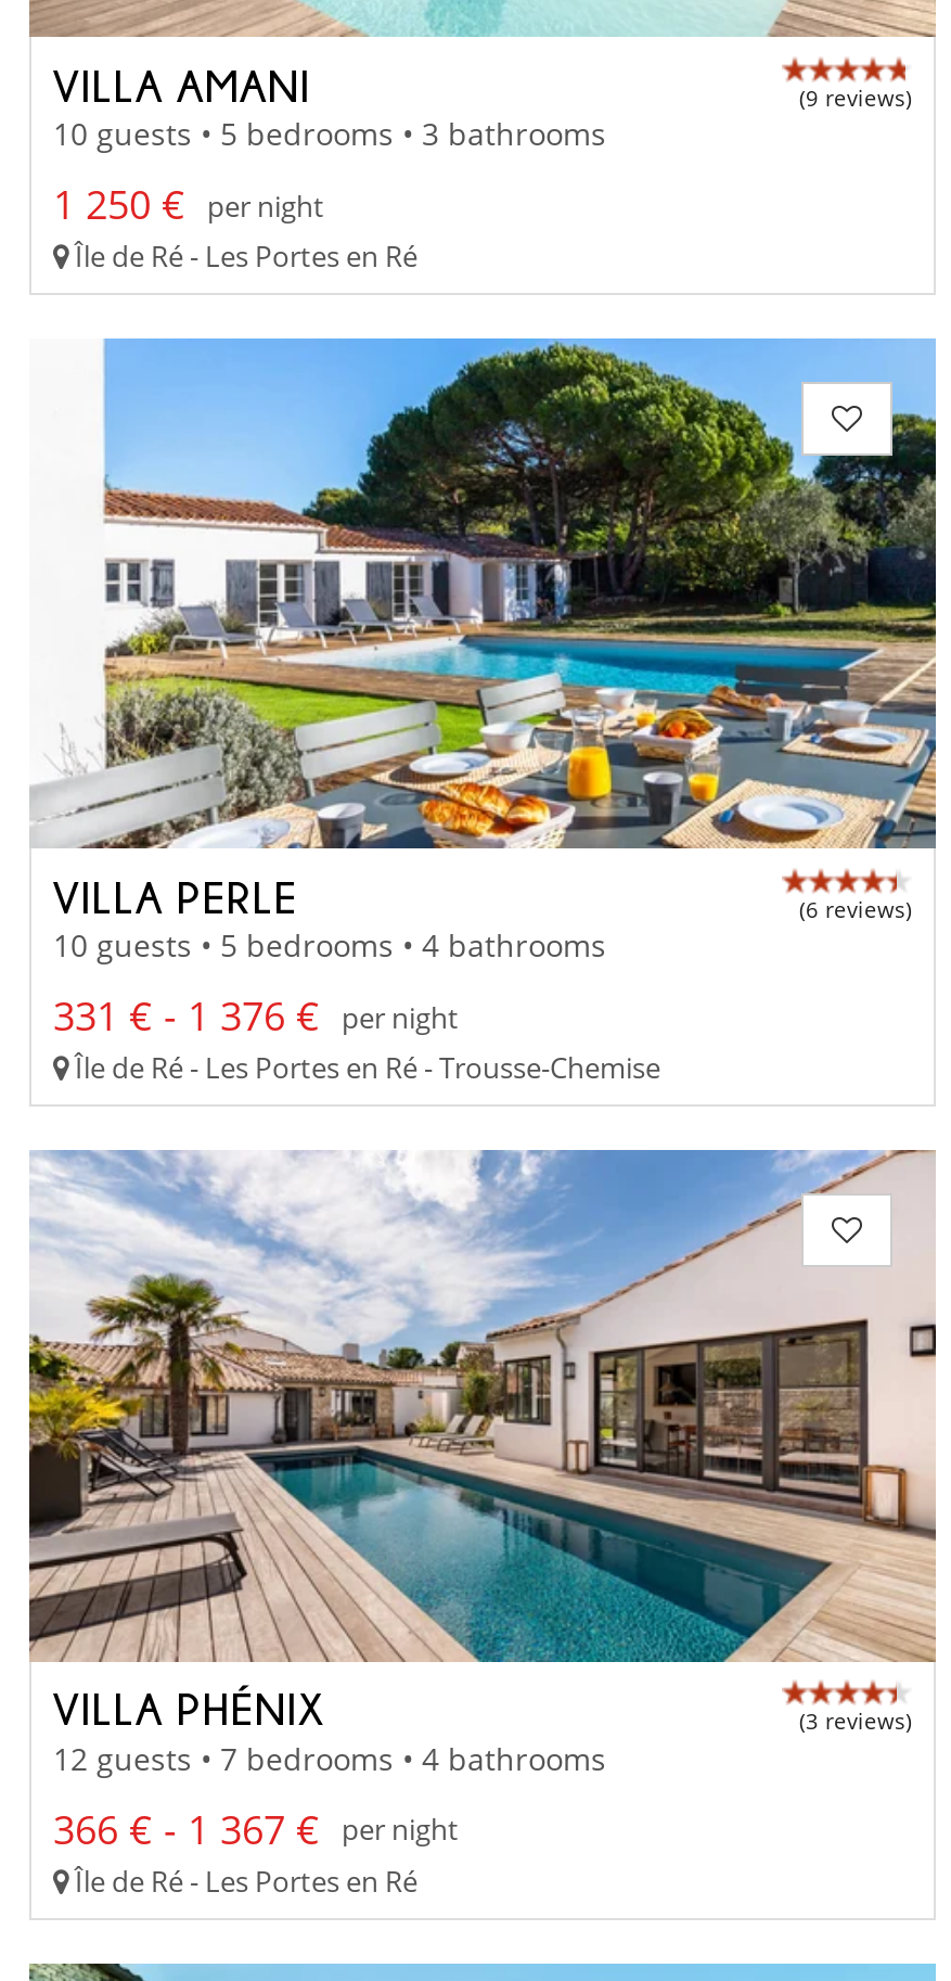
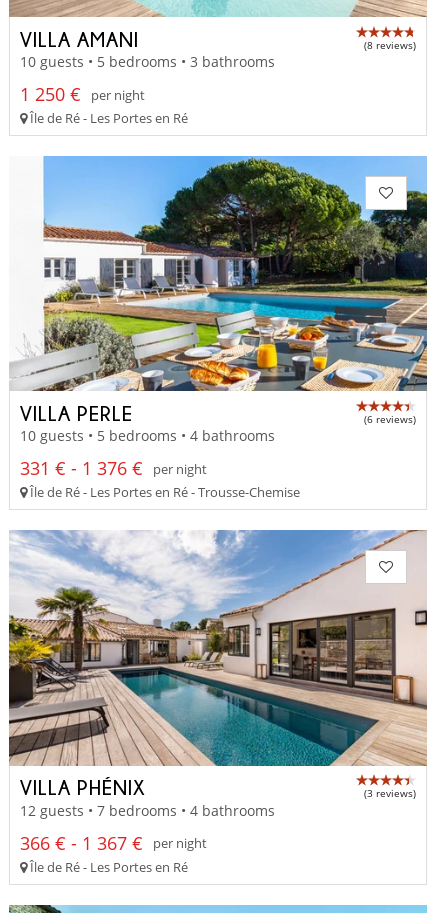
- (9 reviews)
+ (8 reviews)
